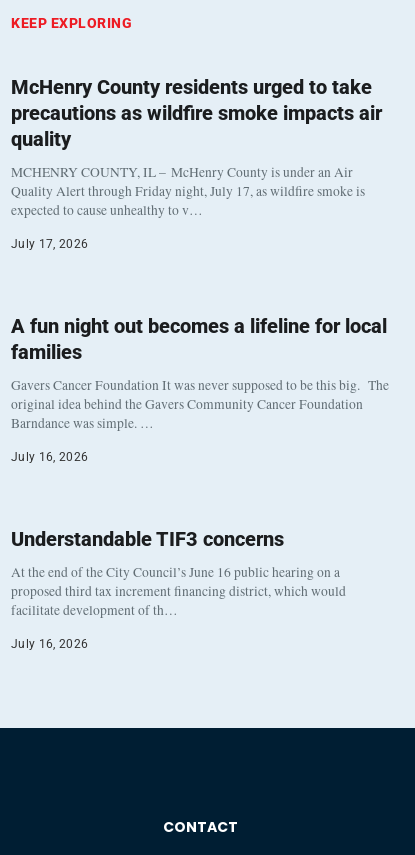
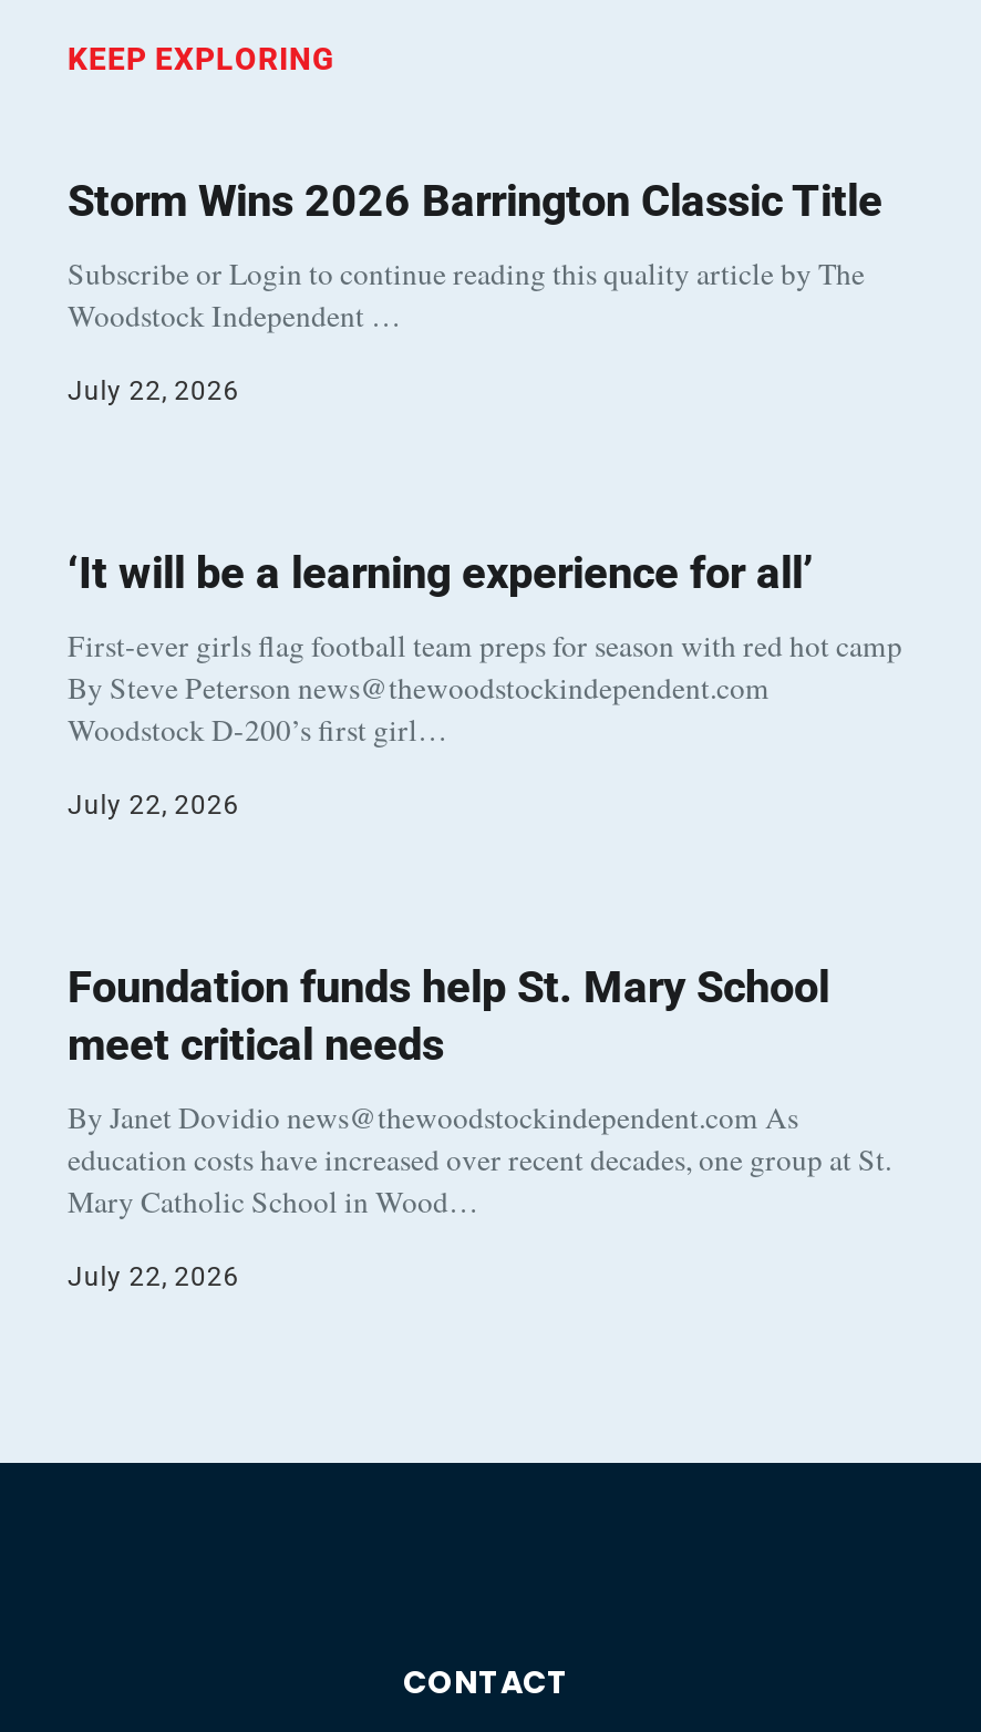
- McHenry County residents urged to take
- precautions as wildfire smoke impacts air
- quality
+ Storm Wins 2026 Barrington Classic Title

- MCHENRY COUNTY, IL – McHenry County is under an Air
- Quality Alert through Friday night, July 17, as wildfire smoke is
- expected to cause unhealthy to v…
+ Subscribe or Login to continue reading this quality article by The
+ Woodstock Independent …

- July 17, 2026
+ July 22, 2026

- A fun night out becomes a lifeline for local
- families
+ ‘It will be a learning experience for all’

- Gavers Cancer Foundation It was never supposed to be this big. The
- original idea behind the Gavers Community Cancer Foundation
- Barndance was simple. …
+ First-ever girls flag football team preps for season with red hot camp
+ By Steve Peterson news@thewoodstockindependent.com
+ Woodstock D-200’s first girl…

- July 16, 2026
+ July 22, 2026

- Understandable TIF3 concerns
+ Foundation funds help St. Mary School
+ meet critical needs

- At the end of the City Council’s June 16 public hearing on a
- proposed third tax increment financing district, which would
- facilitate development of th…
+ By Janet Dovidio news@thewoodstockindependent.com As
+ education costs have increased over recent decades, one group at St.
+ Mary Catholic School in Wood…

- July 16, 2026
+ July 22, 2026
